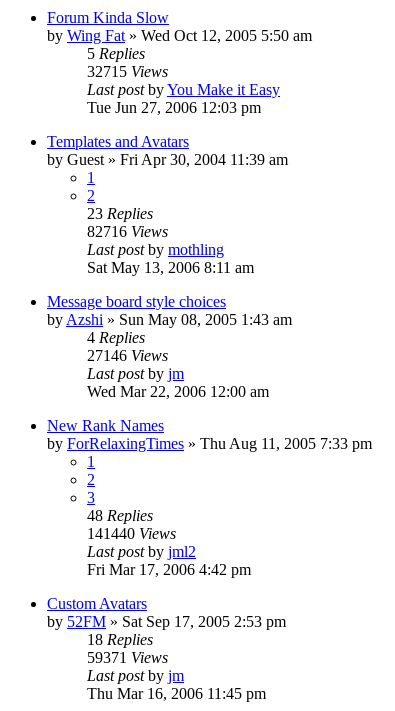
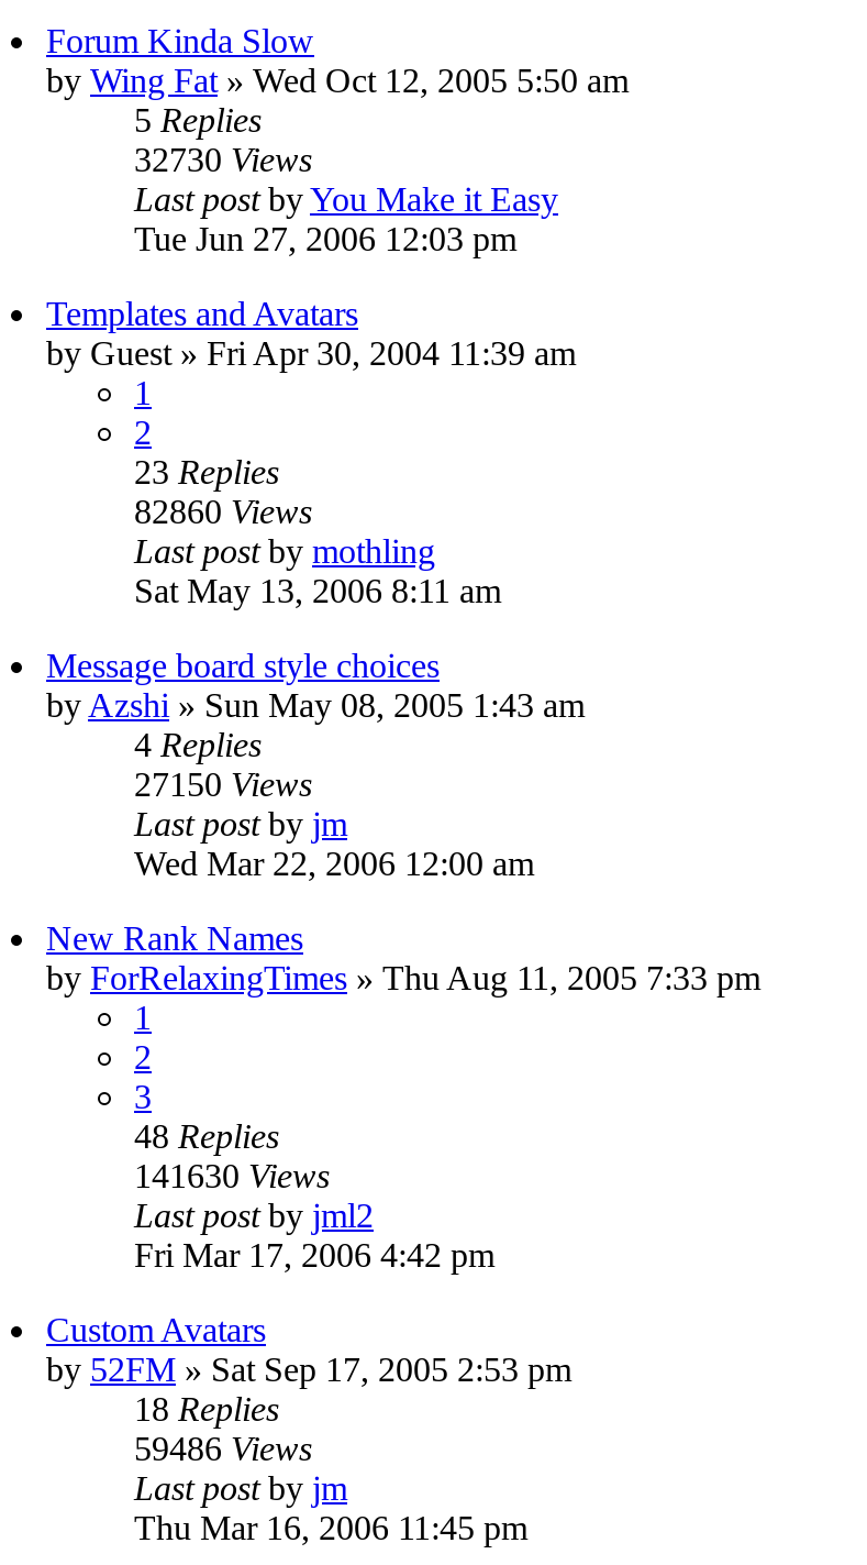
- 32715 Views
+ 32730 Views

- 82716 Views
+ 82860 Views

- 27146 Views
+ 27150 Views

- 141440 Views
+ 141630 Views

- 59371 Views
+ 59486 Views
